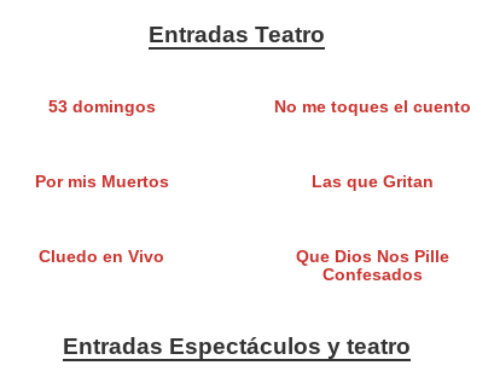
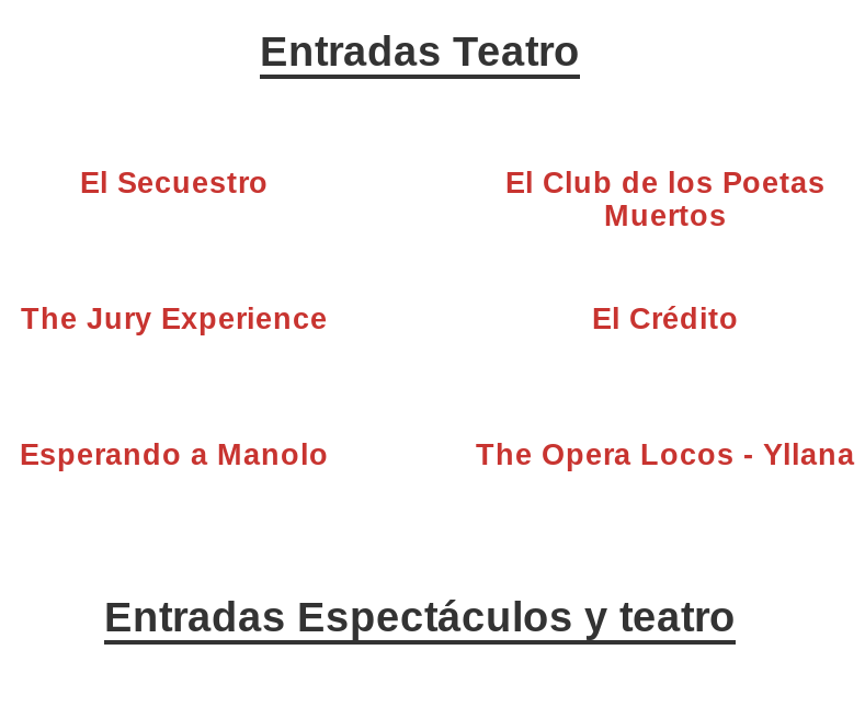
- 53 domingos
- No me toques el cuento
+ El Secuestro
+ El Club de los Poetas
+ Muertos

- Por mis Muertos
- Las que Gritan
+ The Jury Experience
+ El Crédito

- Cluedo en Vivo
- Que Dios Nos Pille
- Confesados
+ Esperando a Manolo
+ The Opera Locos - Yllana
